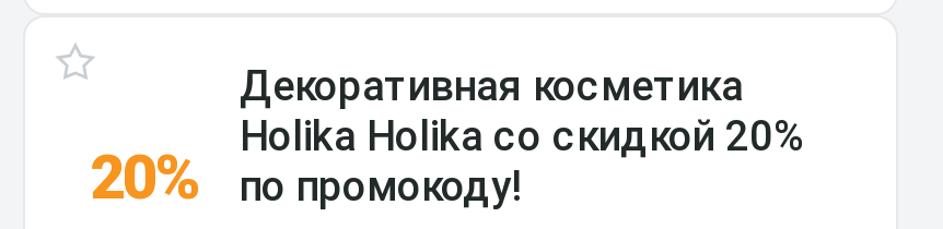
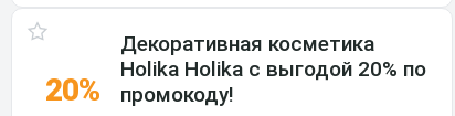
- Holika Holika со скидкой 20%
- по промокоду!
+ Holika Holika с выгодой 20% по
+ промокоду!
